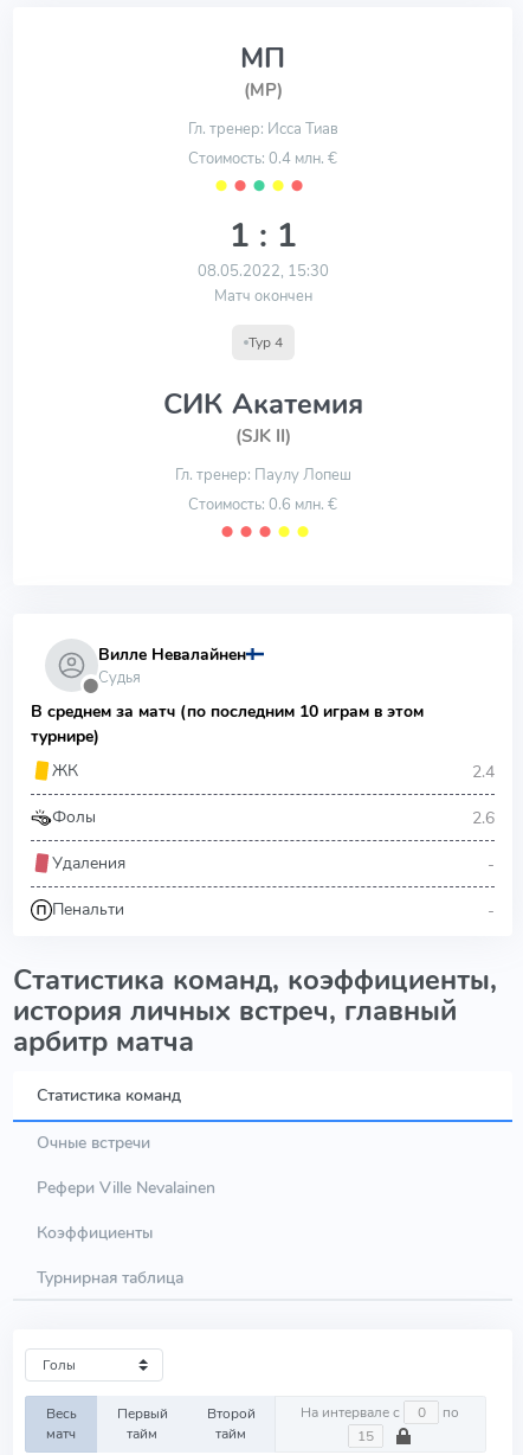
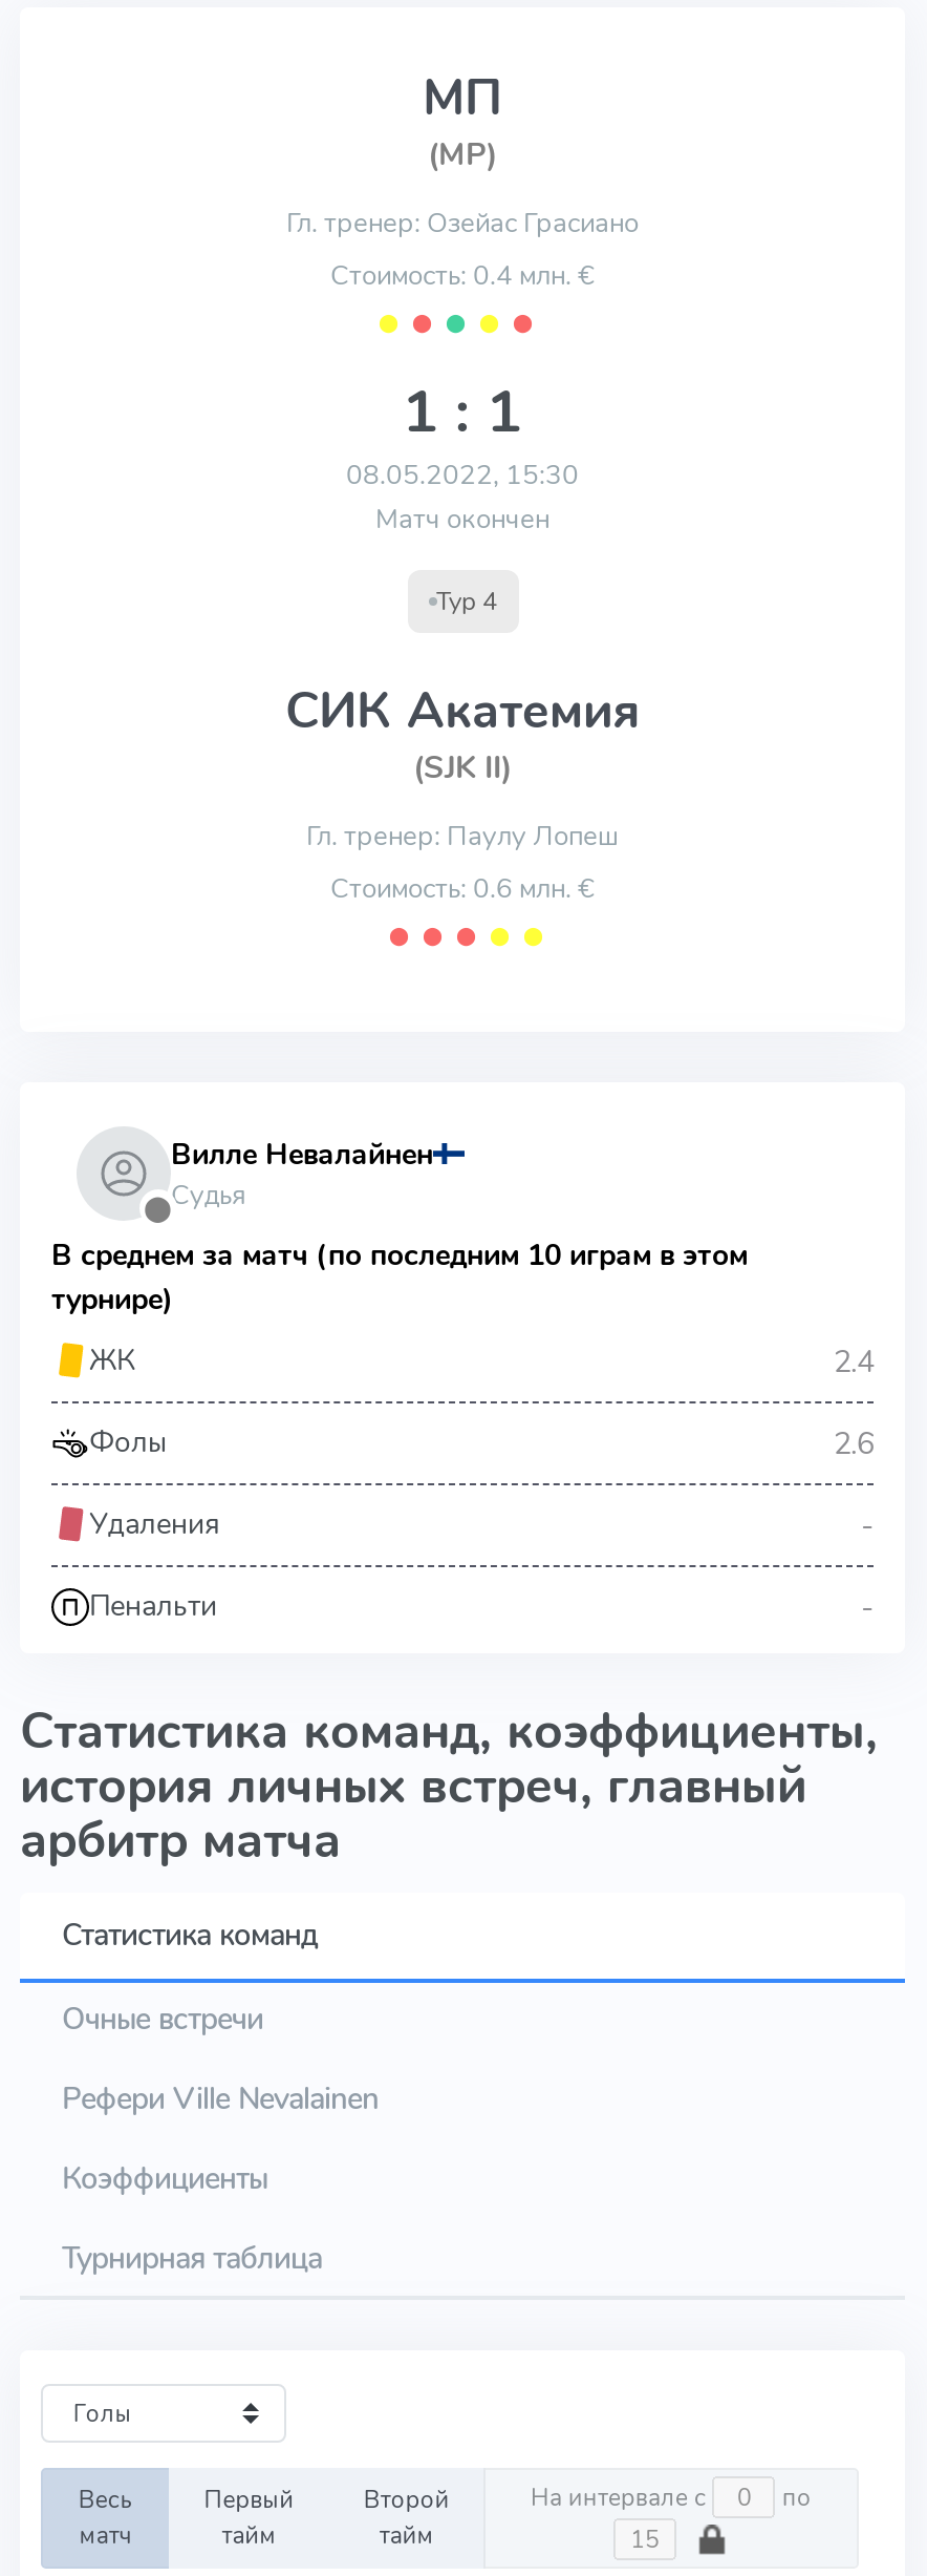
- Гл. тренер: Исса Тиав
+ Гл. тренер: Озейас Грасиано
